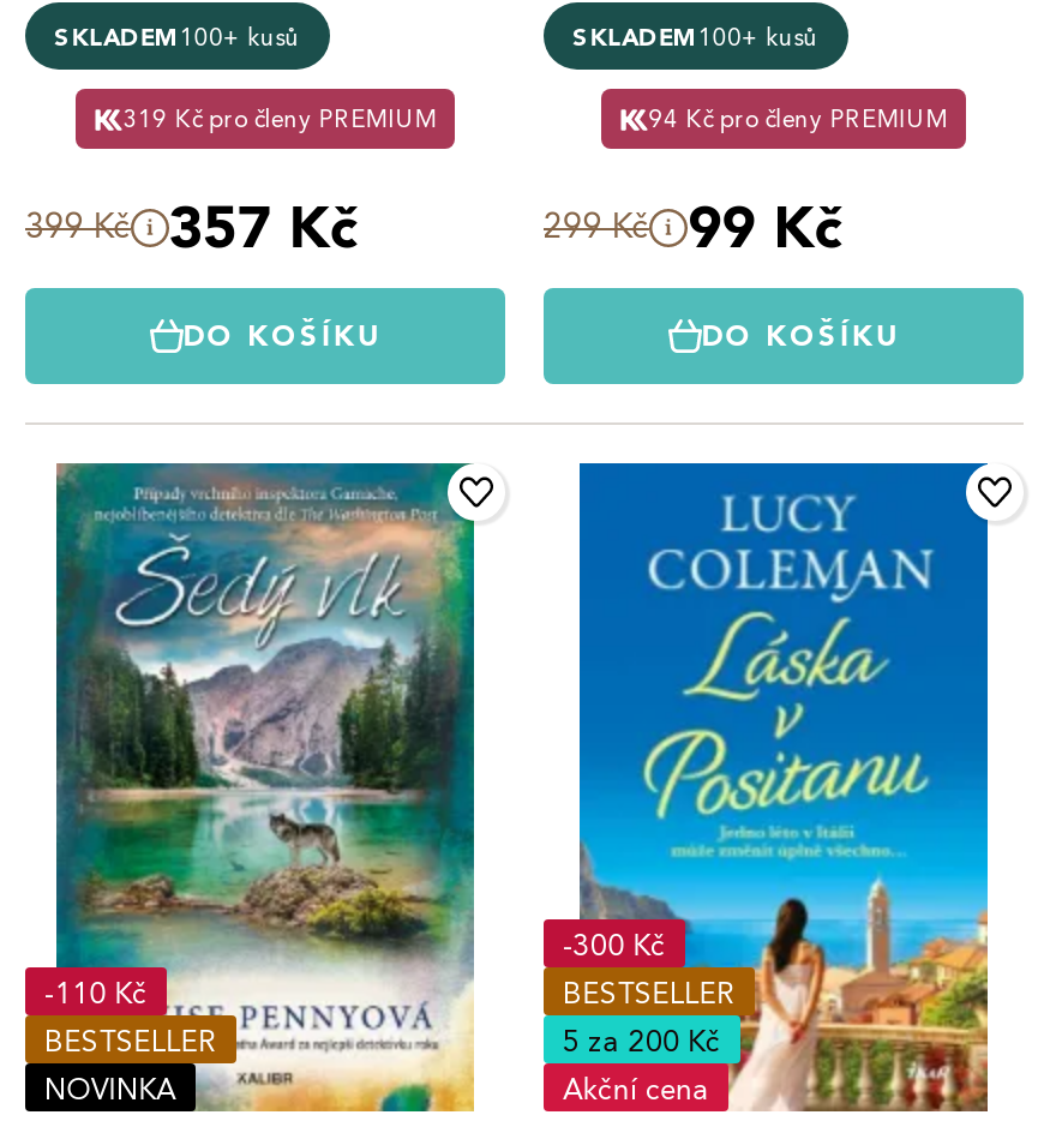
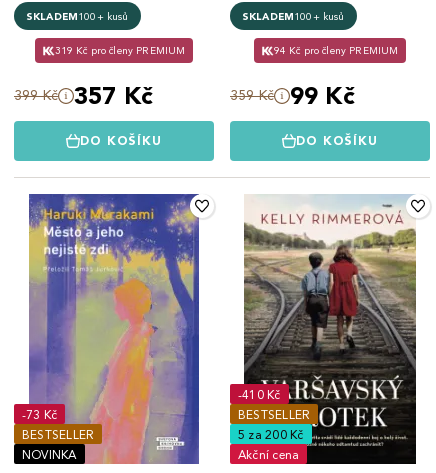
- 299 Kč 99 Kč
+ 359 Kč 99 Kč

- [image]
- -110 Kč
+ [image]
+ -73 Kč

- [image]
- -300 Kč
+ [image]
+ -410 Kč
